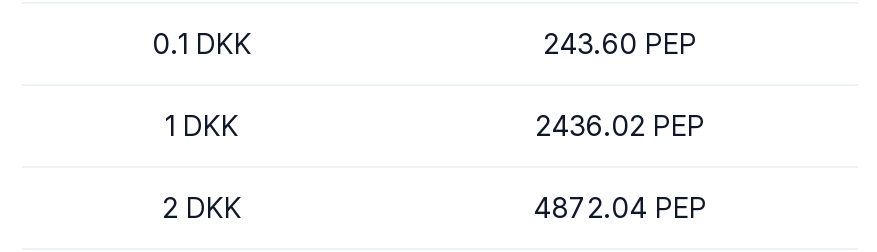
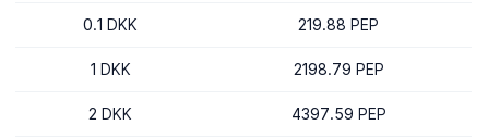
- 243.60 PEP
+ 219.88 PEP

- 2436.02 PEP
+ 2198.79 PEP

- 4872.04 PEP
+ 4397.59 PEP
